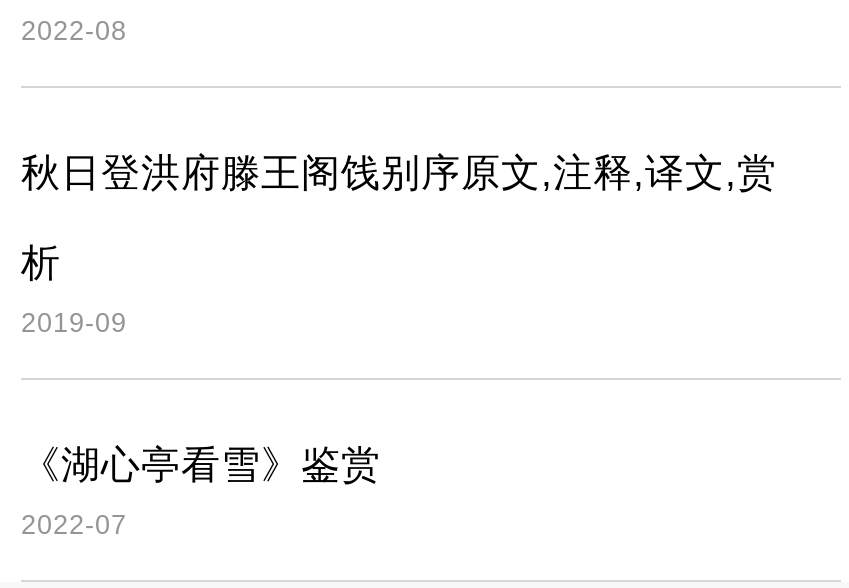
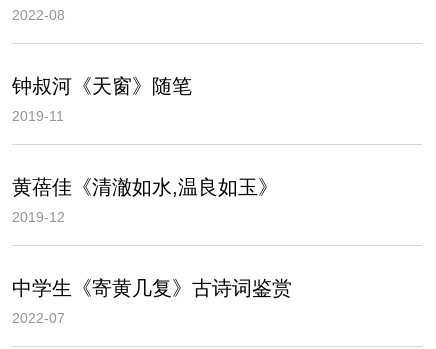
- 秋日登洪府滕王阁饯别序原文,注释,译文,赏
- 析
- 2019-09
- 《湖心亭看雪》鉴赏
+ 钟叔河《天窗》随笔
+ 2019-11
+ 黄蓓佳《清澈如水,温良如玉》
+ 2019-12
+ 中学生《寄黄几复》古诗词鉴赏
